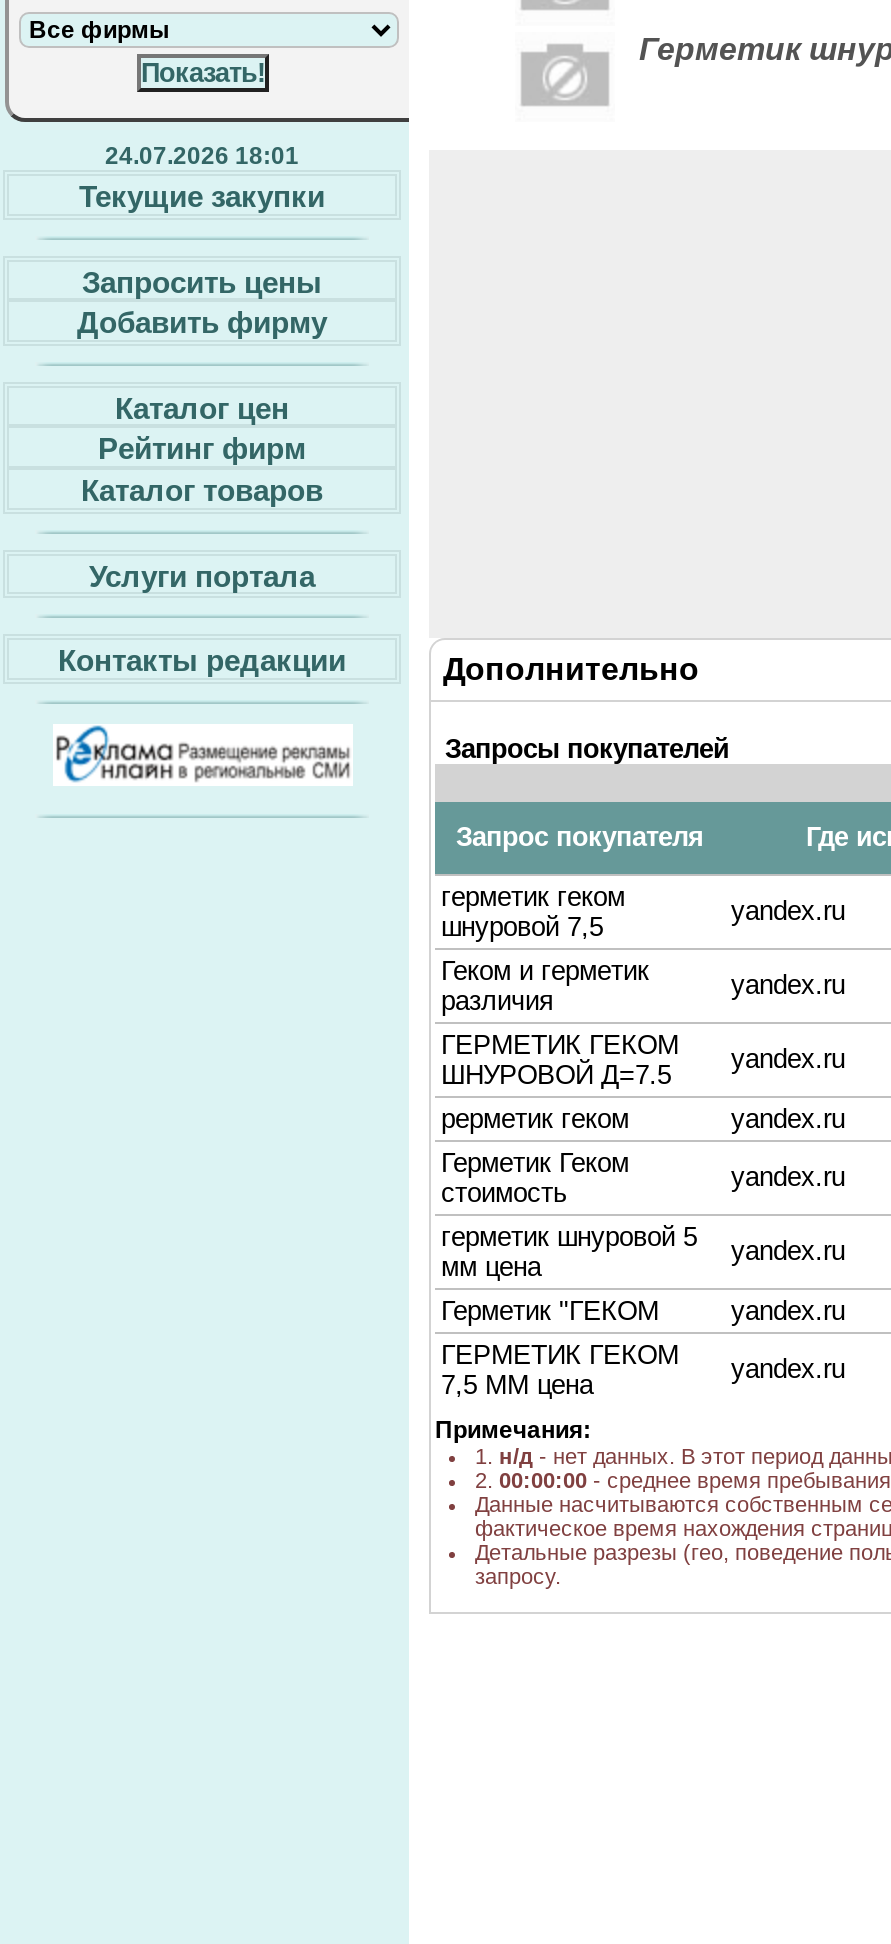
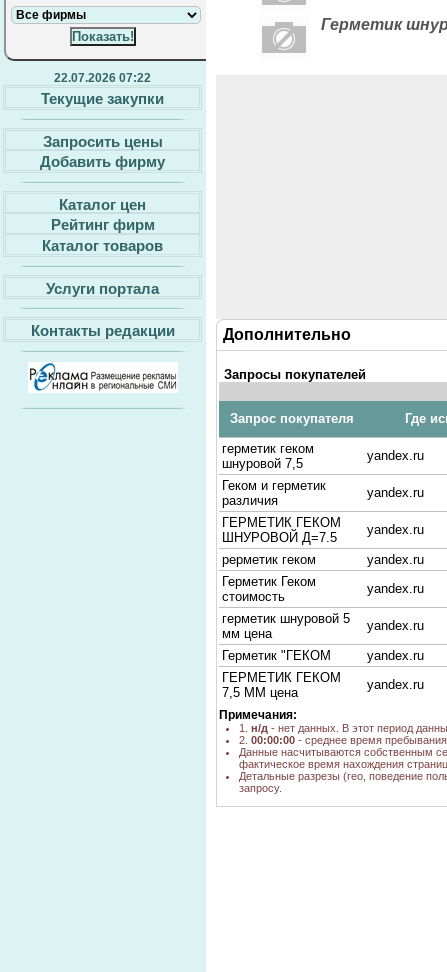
- 24.07.2026 18:01
+ 22.07.2026 07:22
